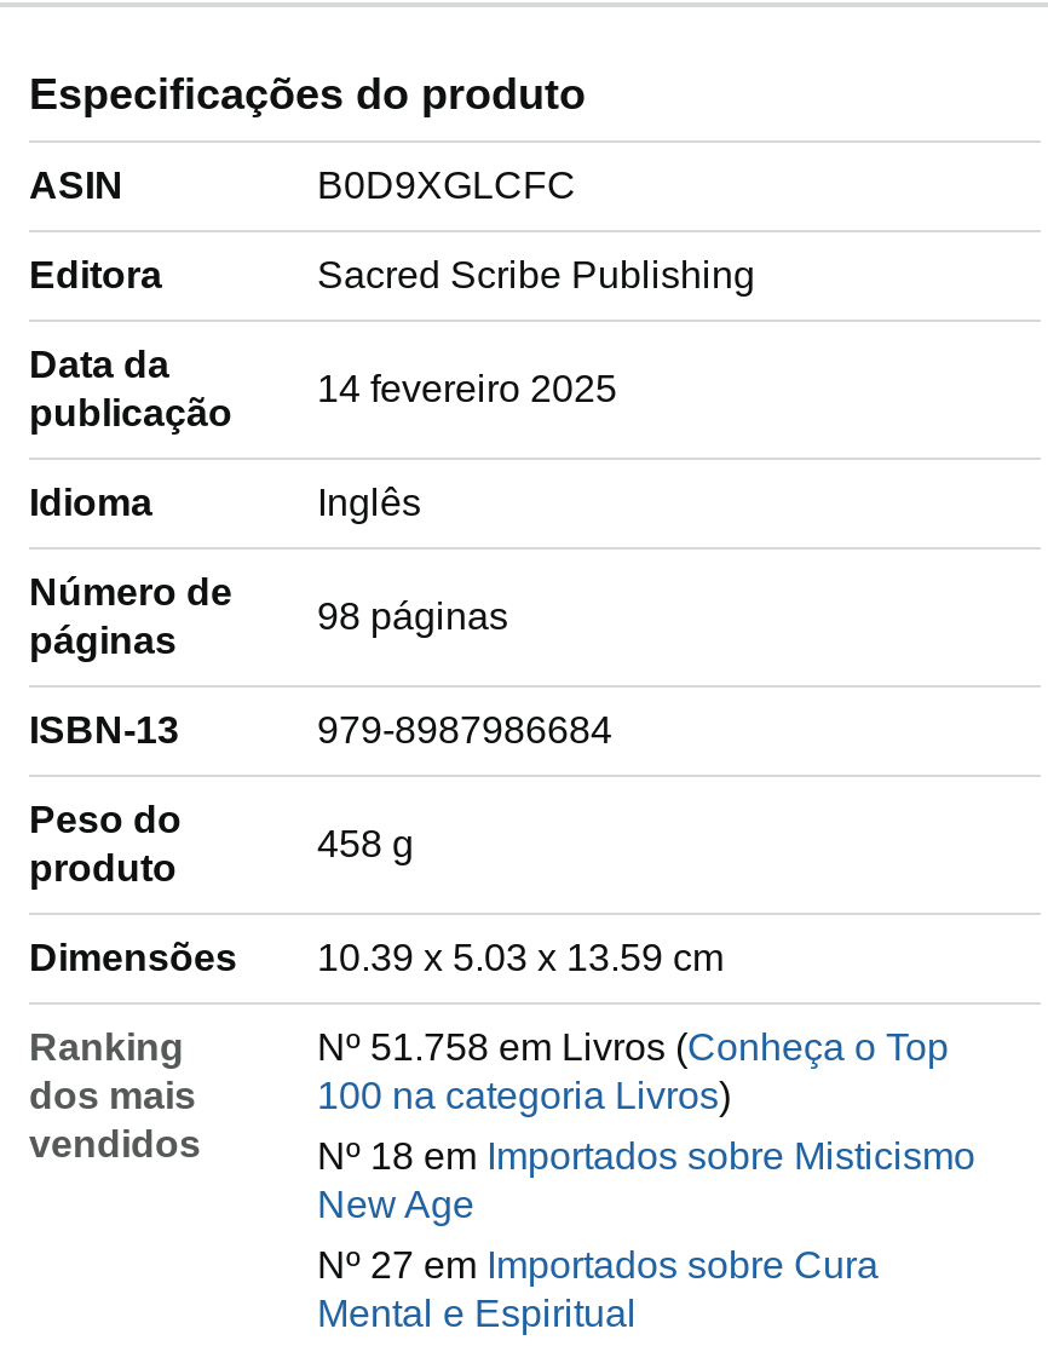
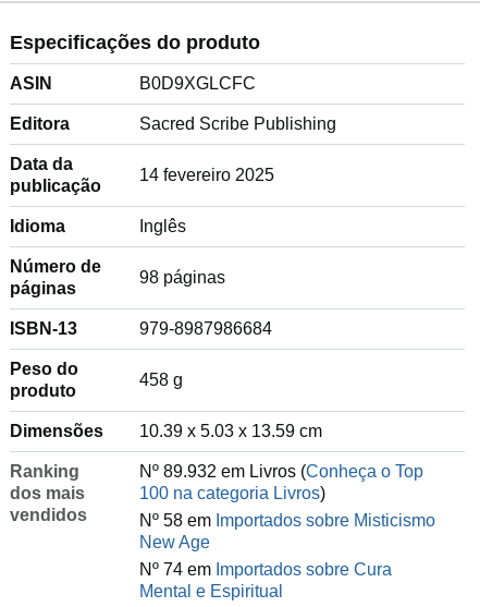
- Nº 51.758 em Livros (Conheça o Top
+ Nº 89.932 em Livros (Conheça o Top

- Nº 18 em Importados sobre Misticismo
+ Nº 58 em Importados sobre Misticismo

- Nº 27 em Importados sobre Cura
+ Nº 74 em Importados sobre Cura
